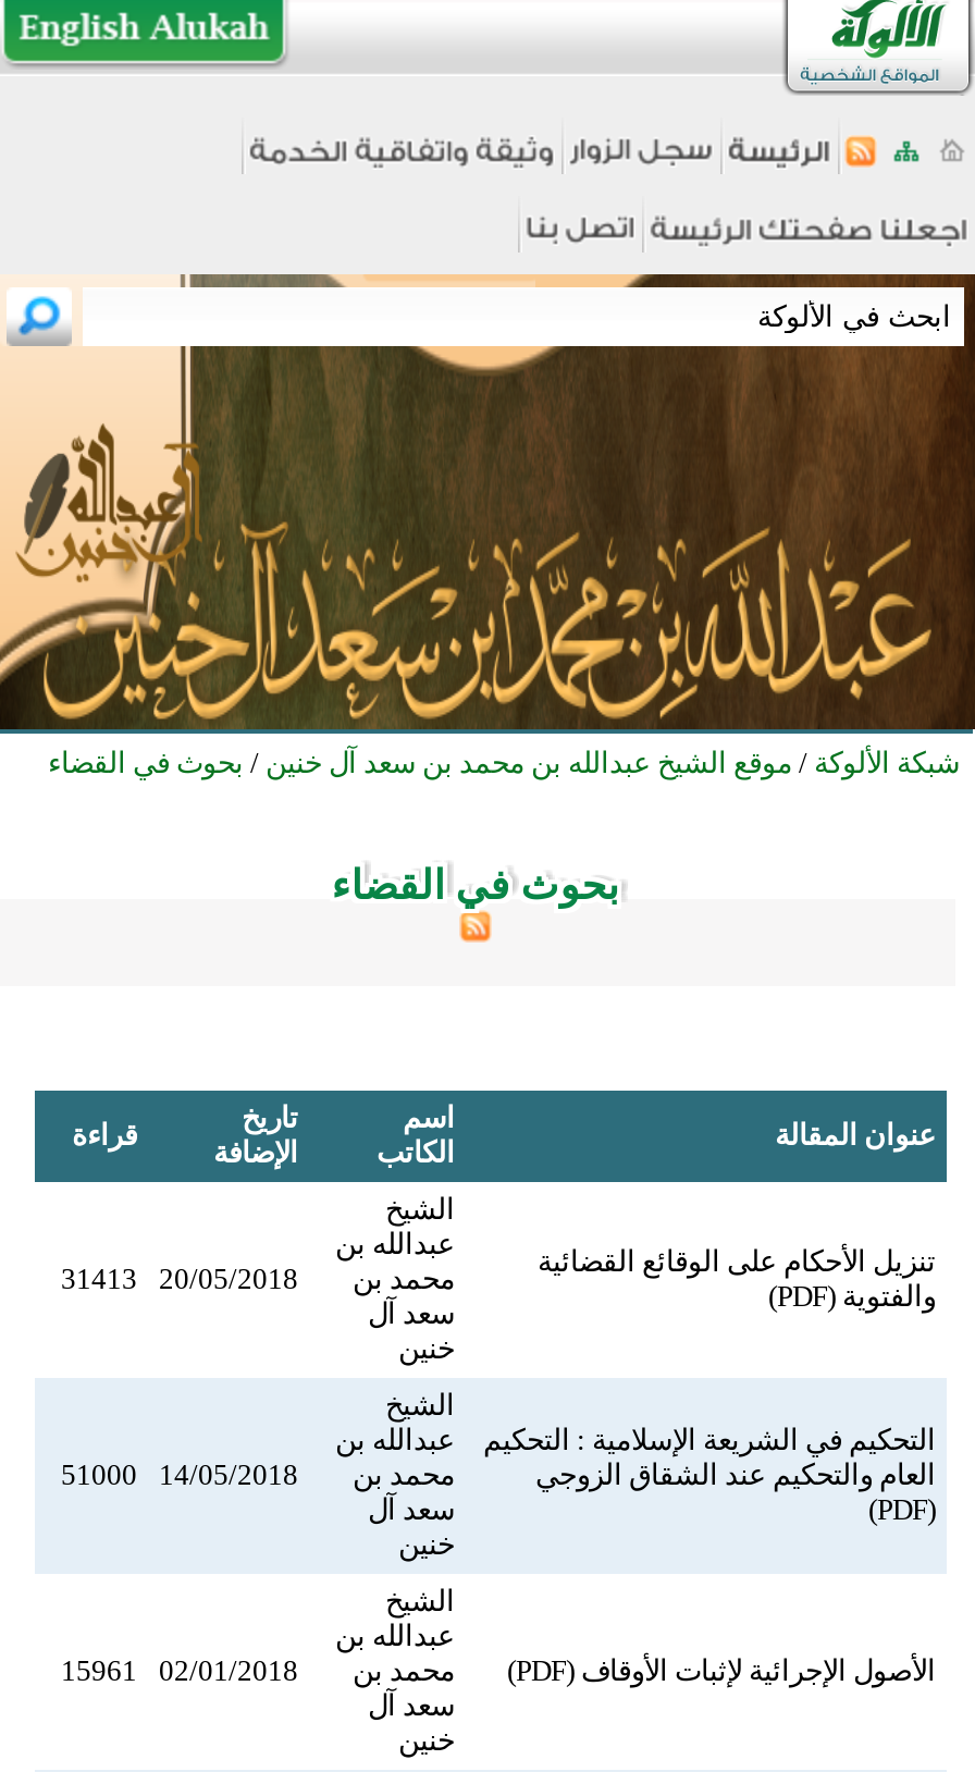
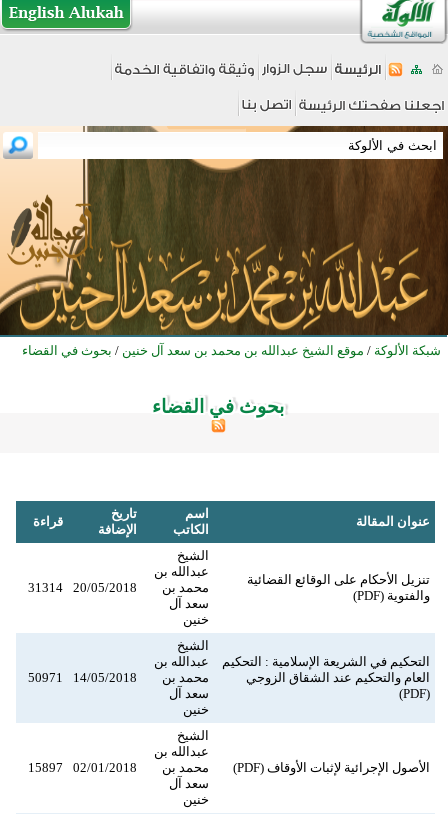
- 31413
+ 31314

- 51000
+ 50971

- 15961
+ 15897
